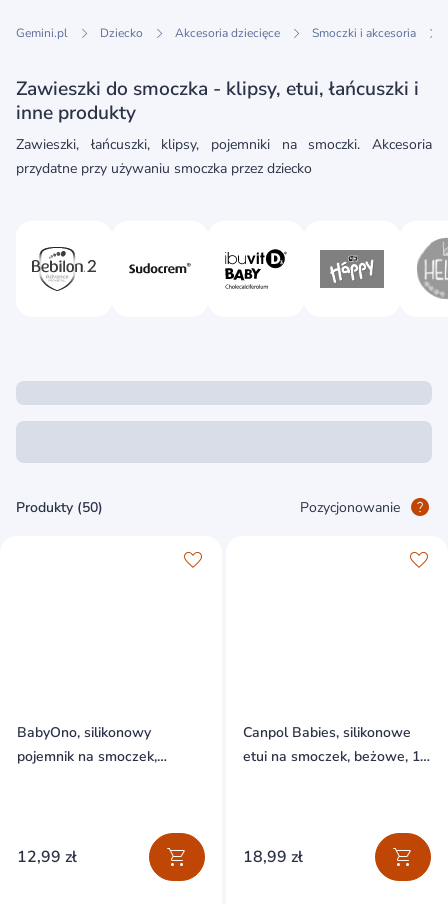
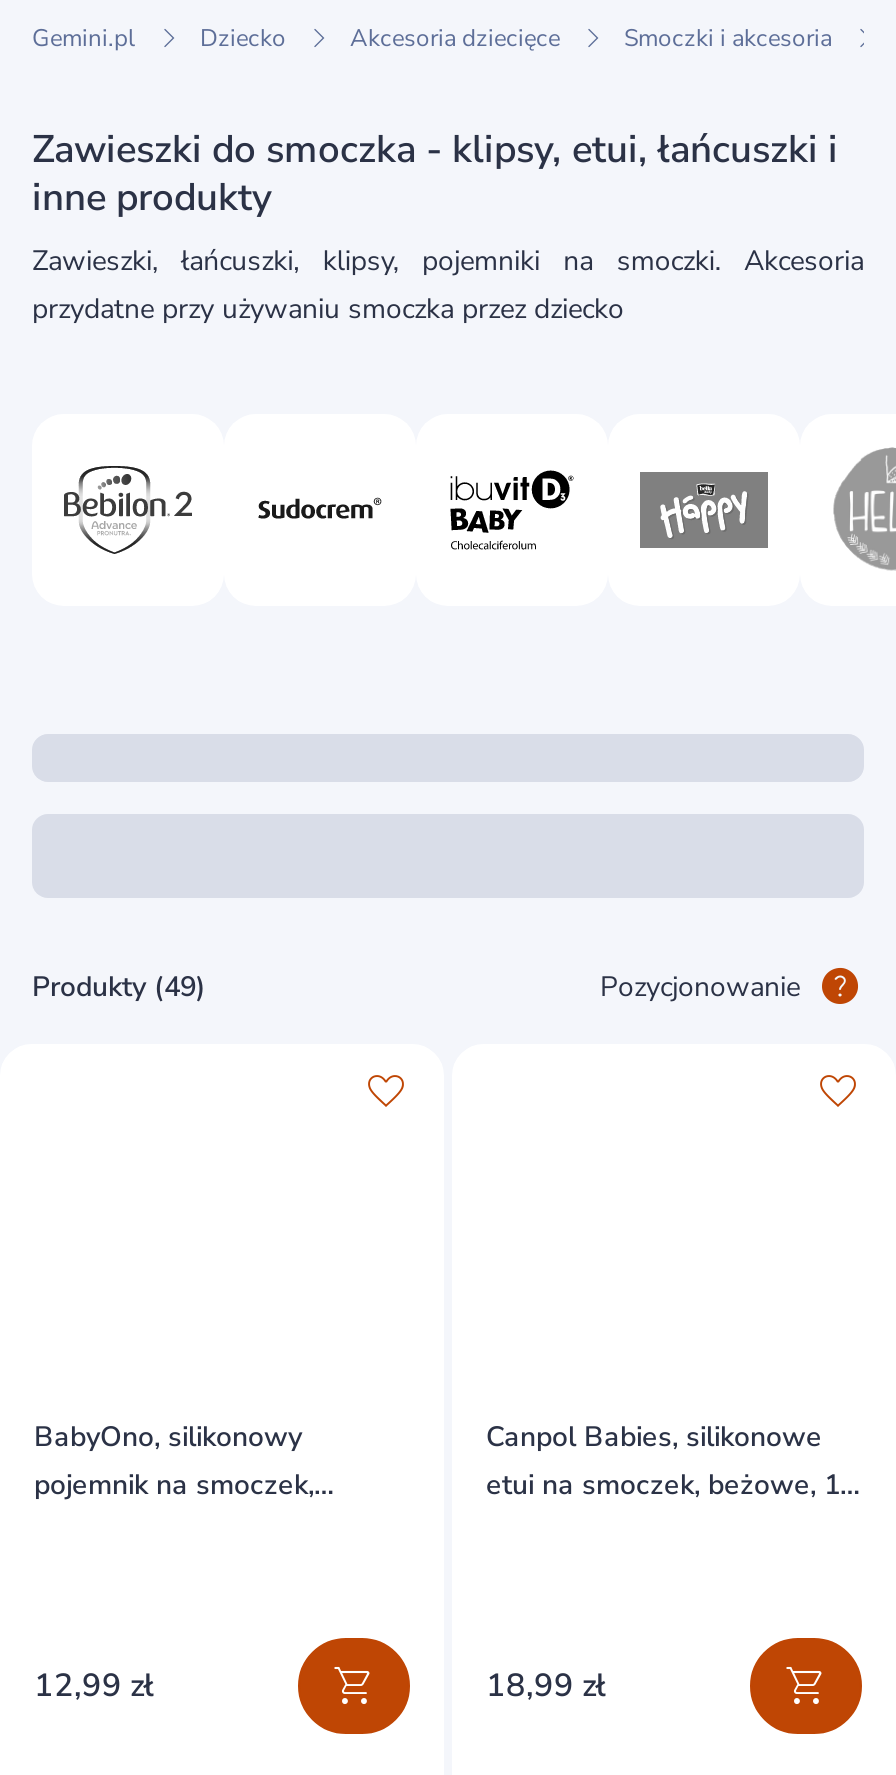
- Produkty (50)
+ Produkty (49)
